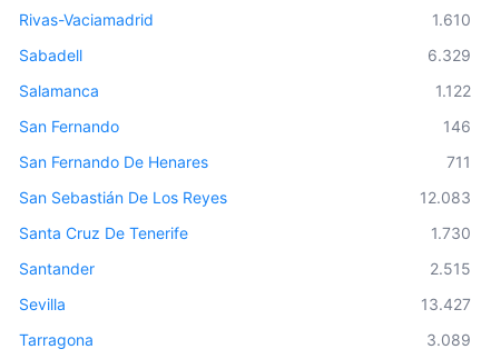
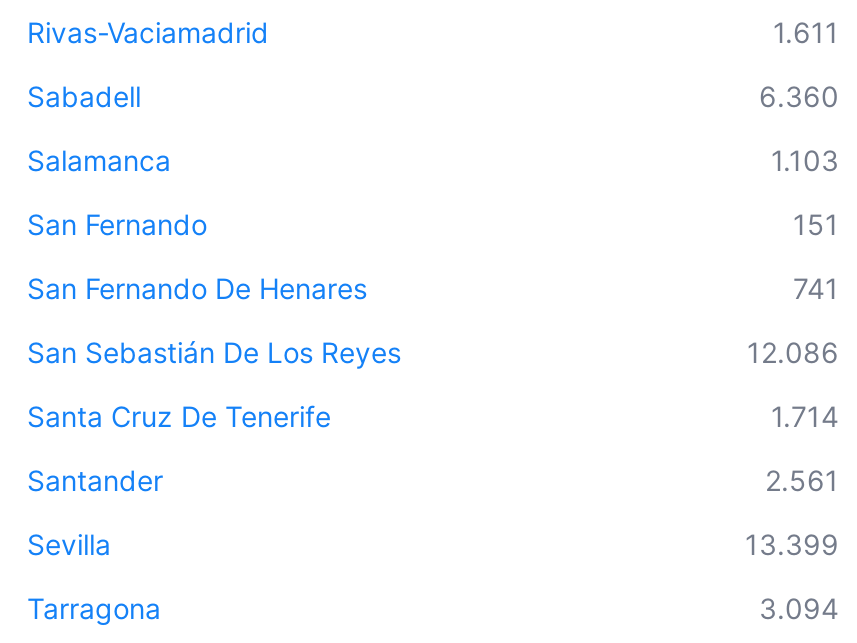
- 1.610
+ 1.611

- 6.329
+ 6.360

- 1.122
+ 1.103

- 146
+ 151

- 711
+ 741

- 12.083
+ 12.086

- 1.730
+ 1.714

- 2.515
+ 2.561

- 13.427
+ 13.399

- 3.089
+ 3.094
